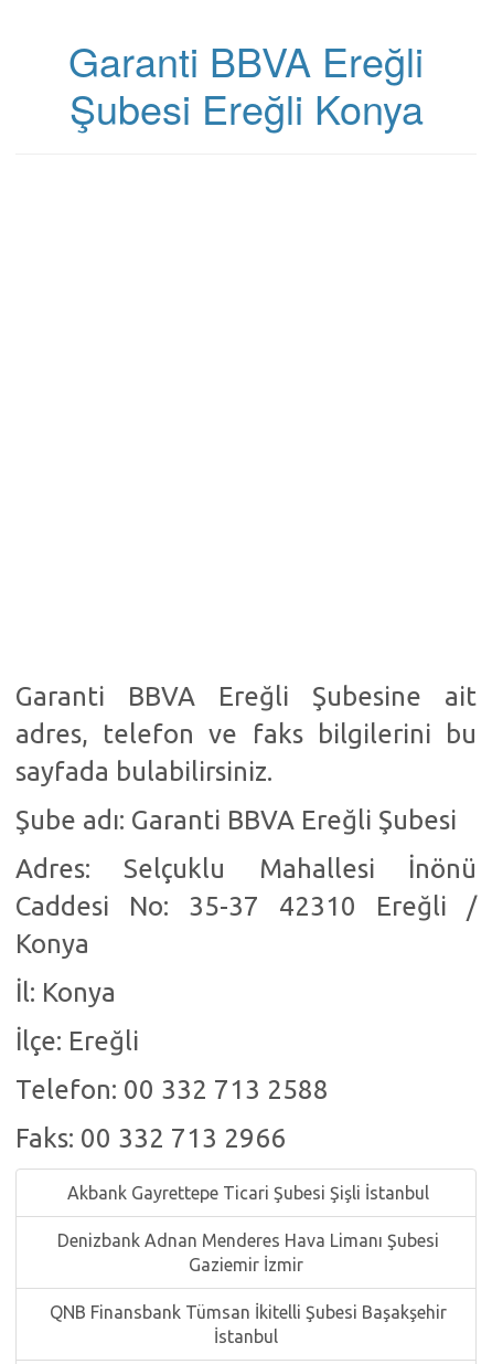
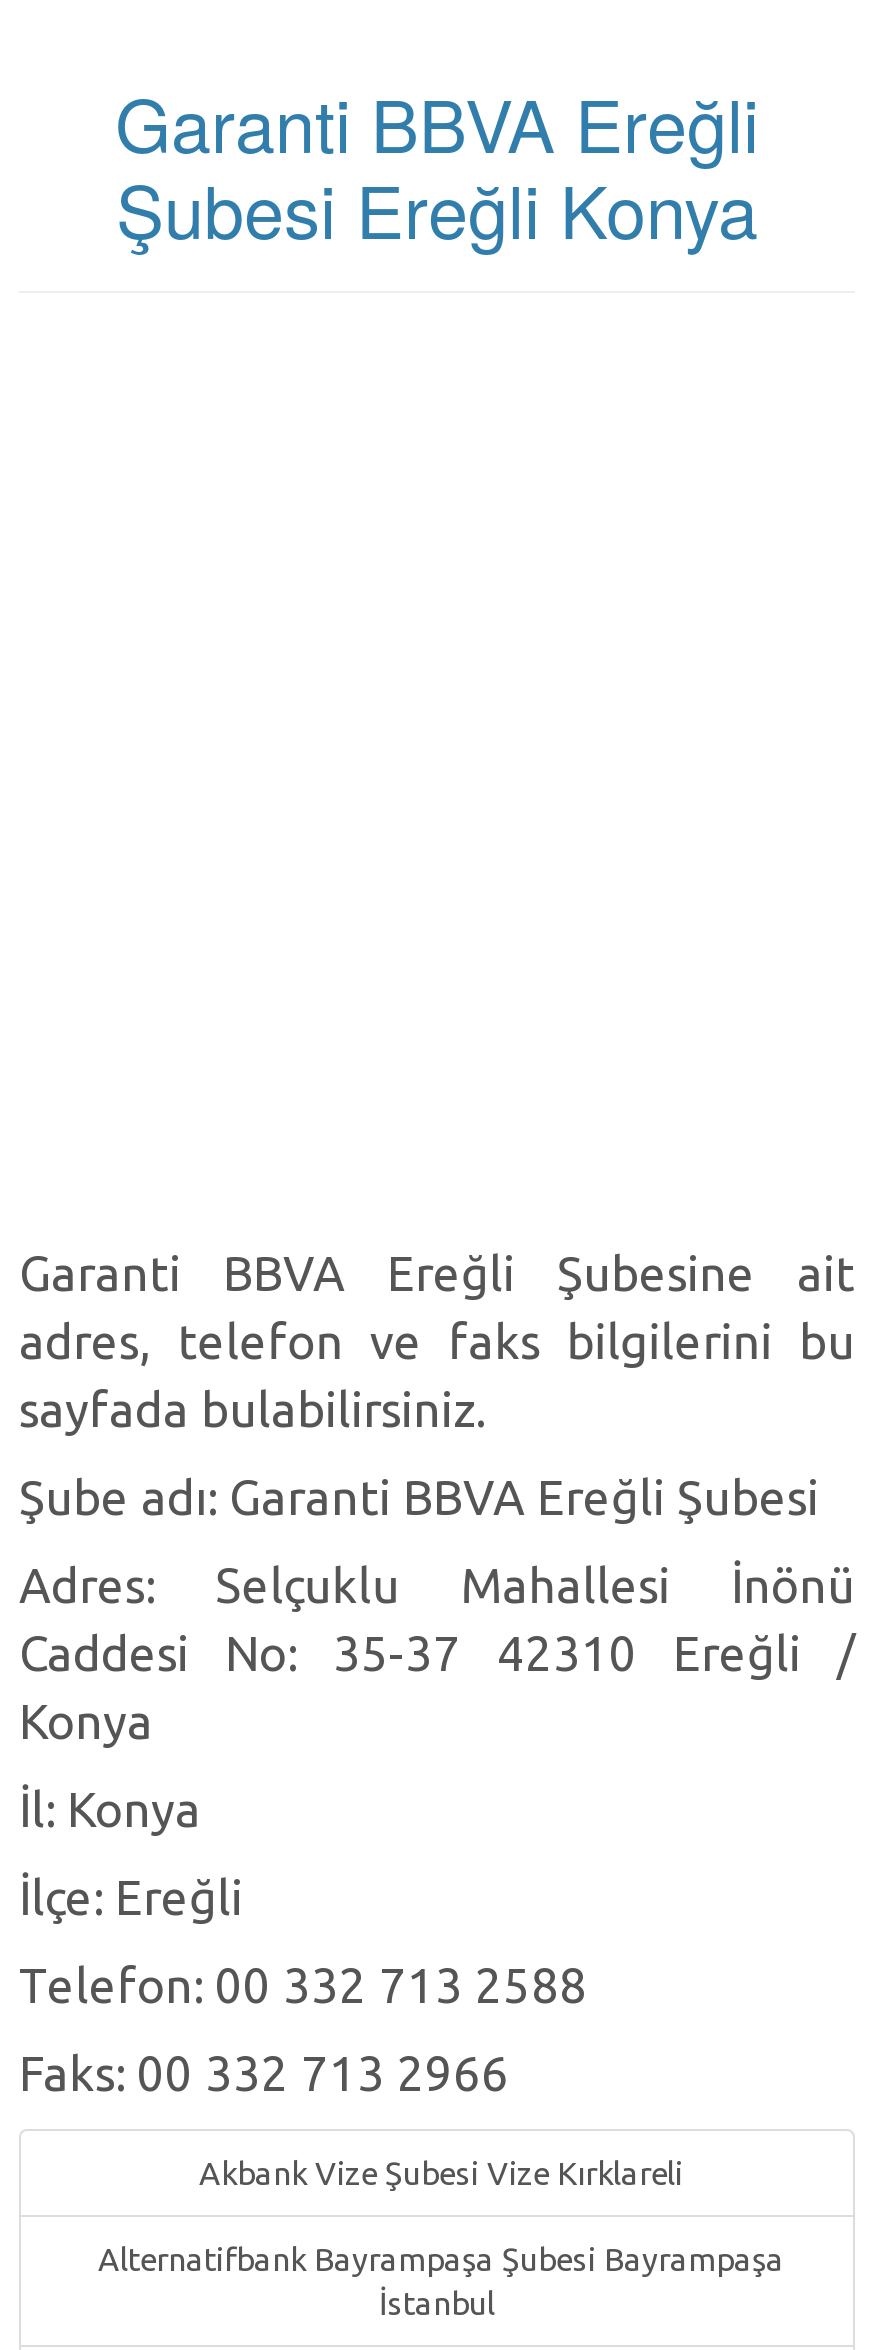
- Akbank Gayrettepe Ticari Şubesi Şişli İstanbul
- Denizbank Adnan Menderes Hava Limanı Şubesi
- Gaziemir İzmir
- QNB Finansbank Tümsan İkitelli Şubesi Başakşehir
+ Akbank Vize Şubesi Vize Kırklareli
+ Alternatifbank Bayrampaşa Şubesi Bayrampaşa
